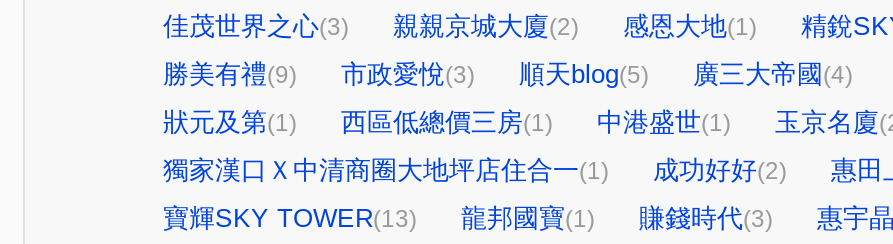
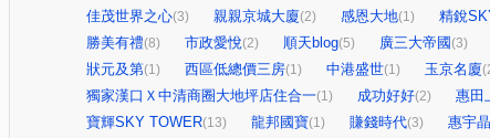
- 勝美有禮(9)
+ 勝美有禮(8)

- 市政愛悅(3)
+ 市政愛悅(2)

- 廣三大帝國(4)
+ 廣三大帝國(3)
